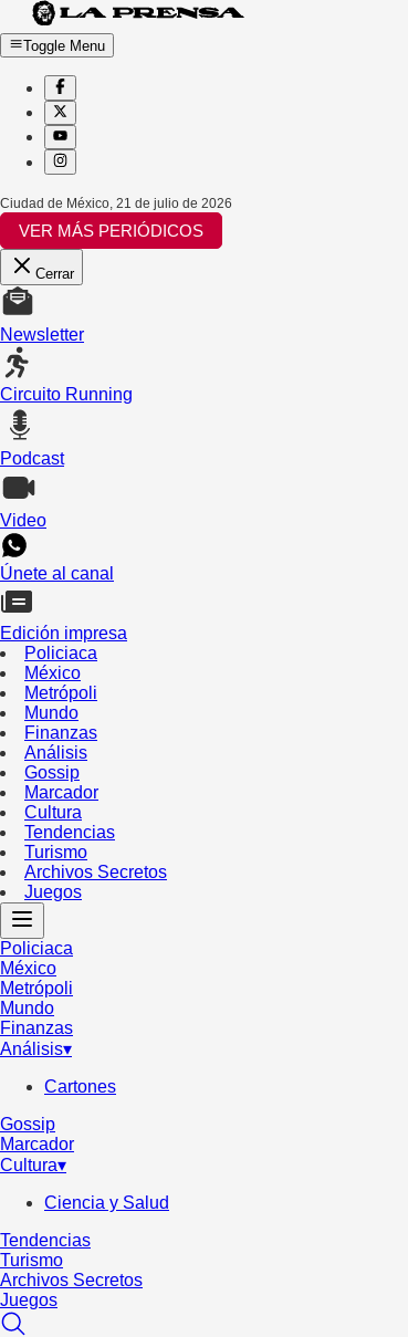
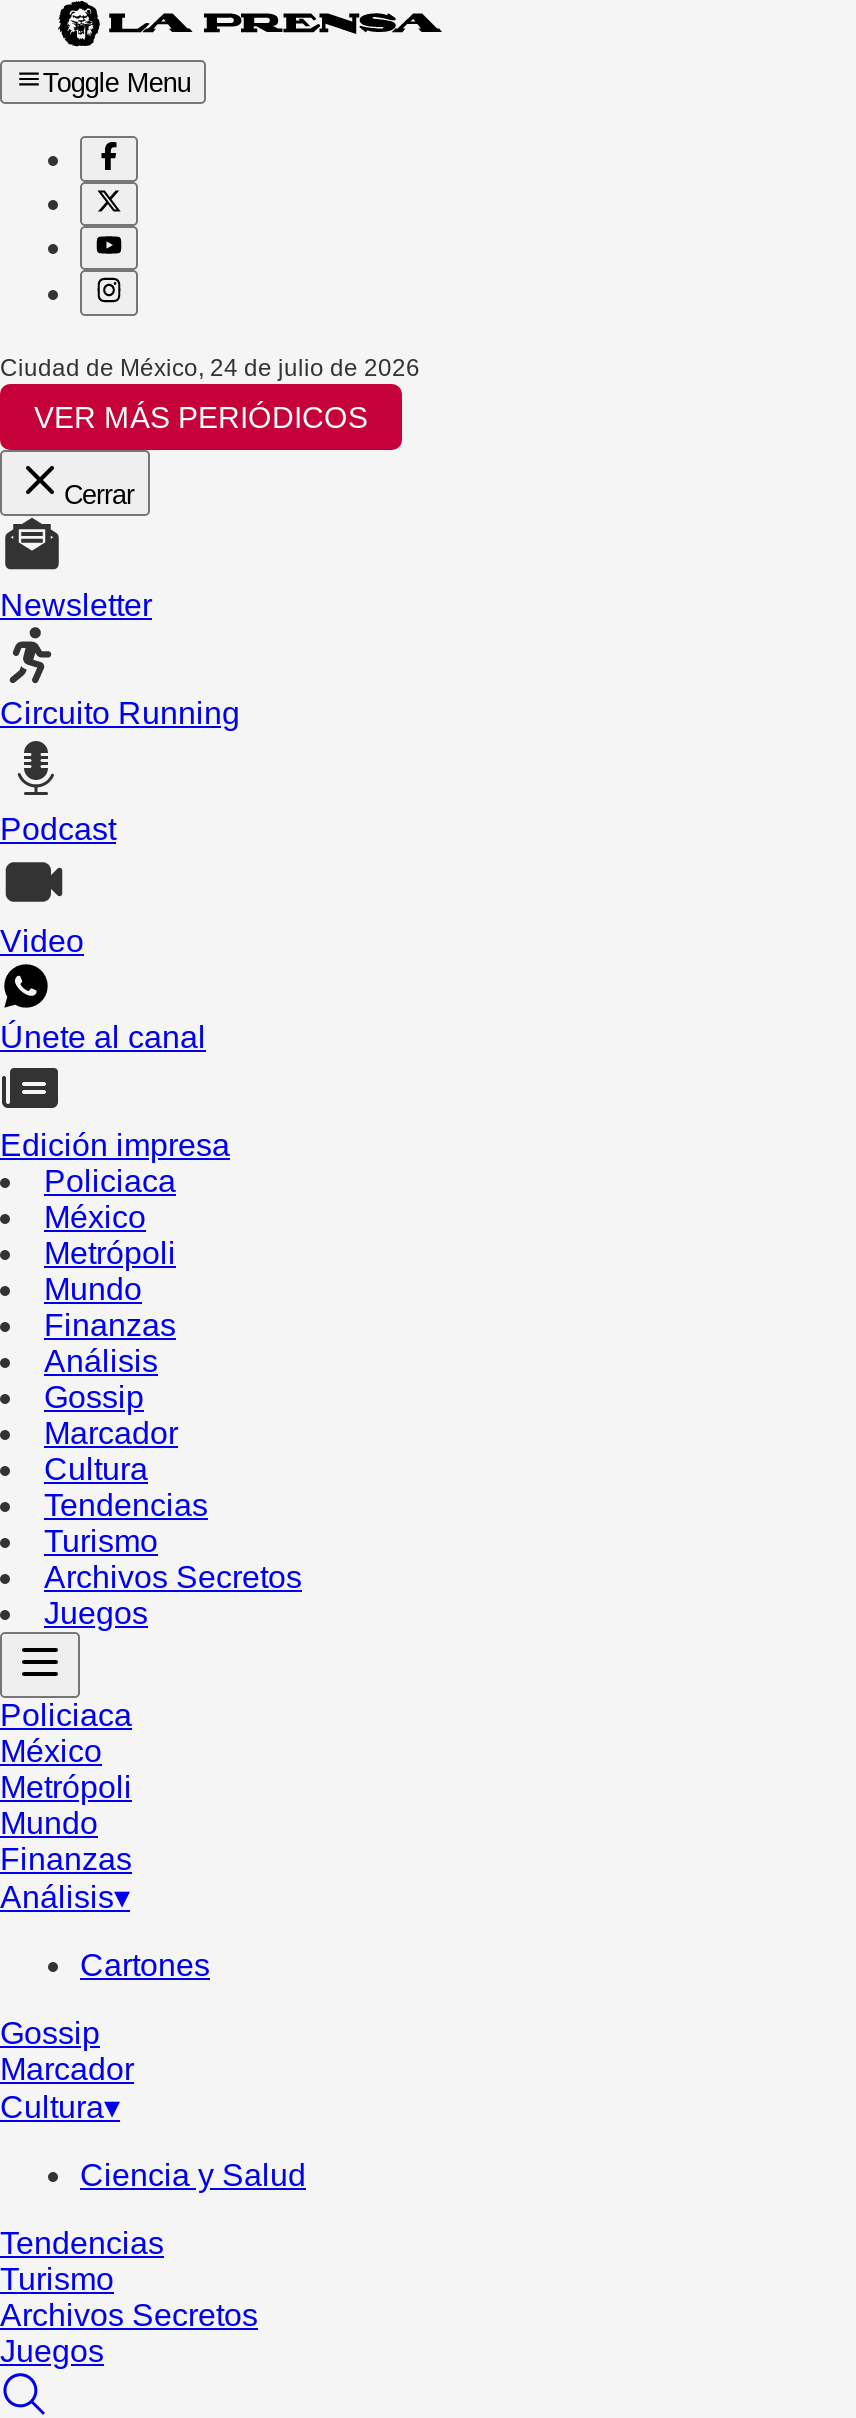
- Ciudad de México, 21 de julio de 2026
+ Ciudad de México, 24 de julio de 2026
